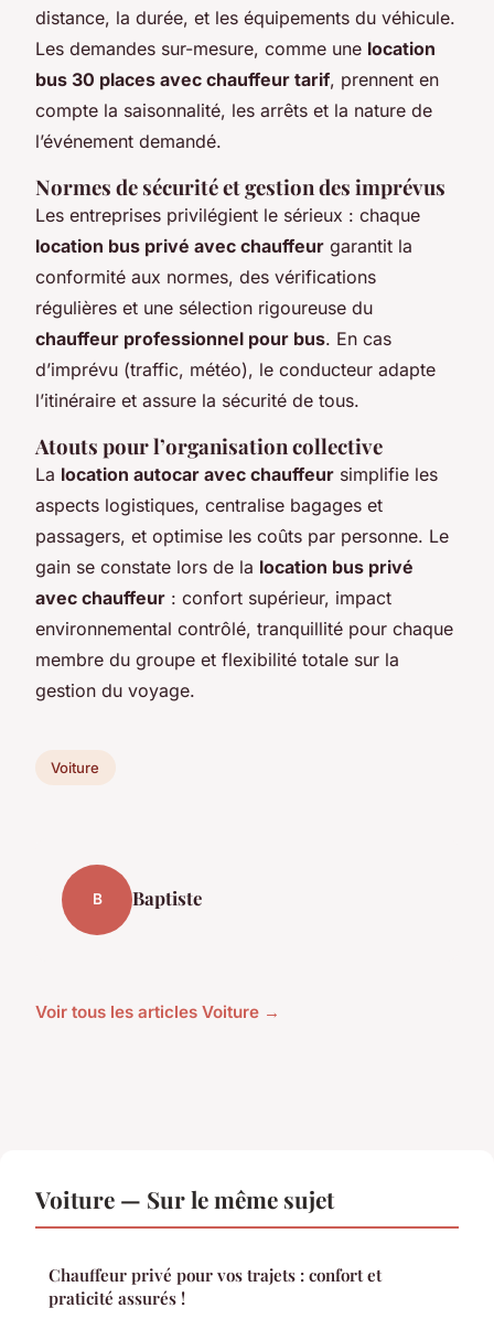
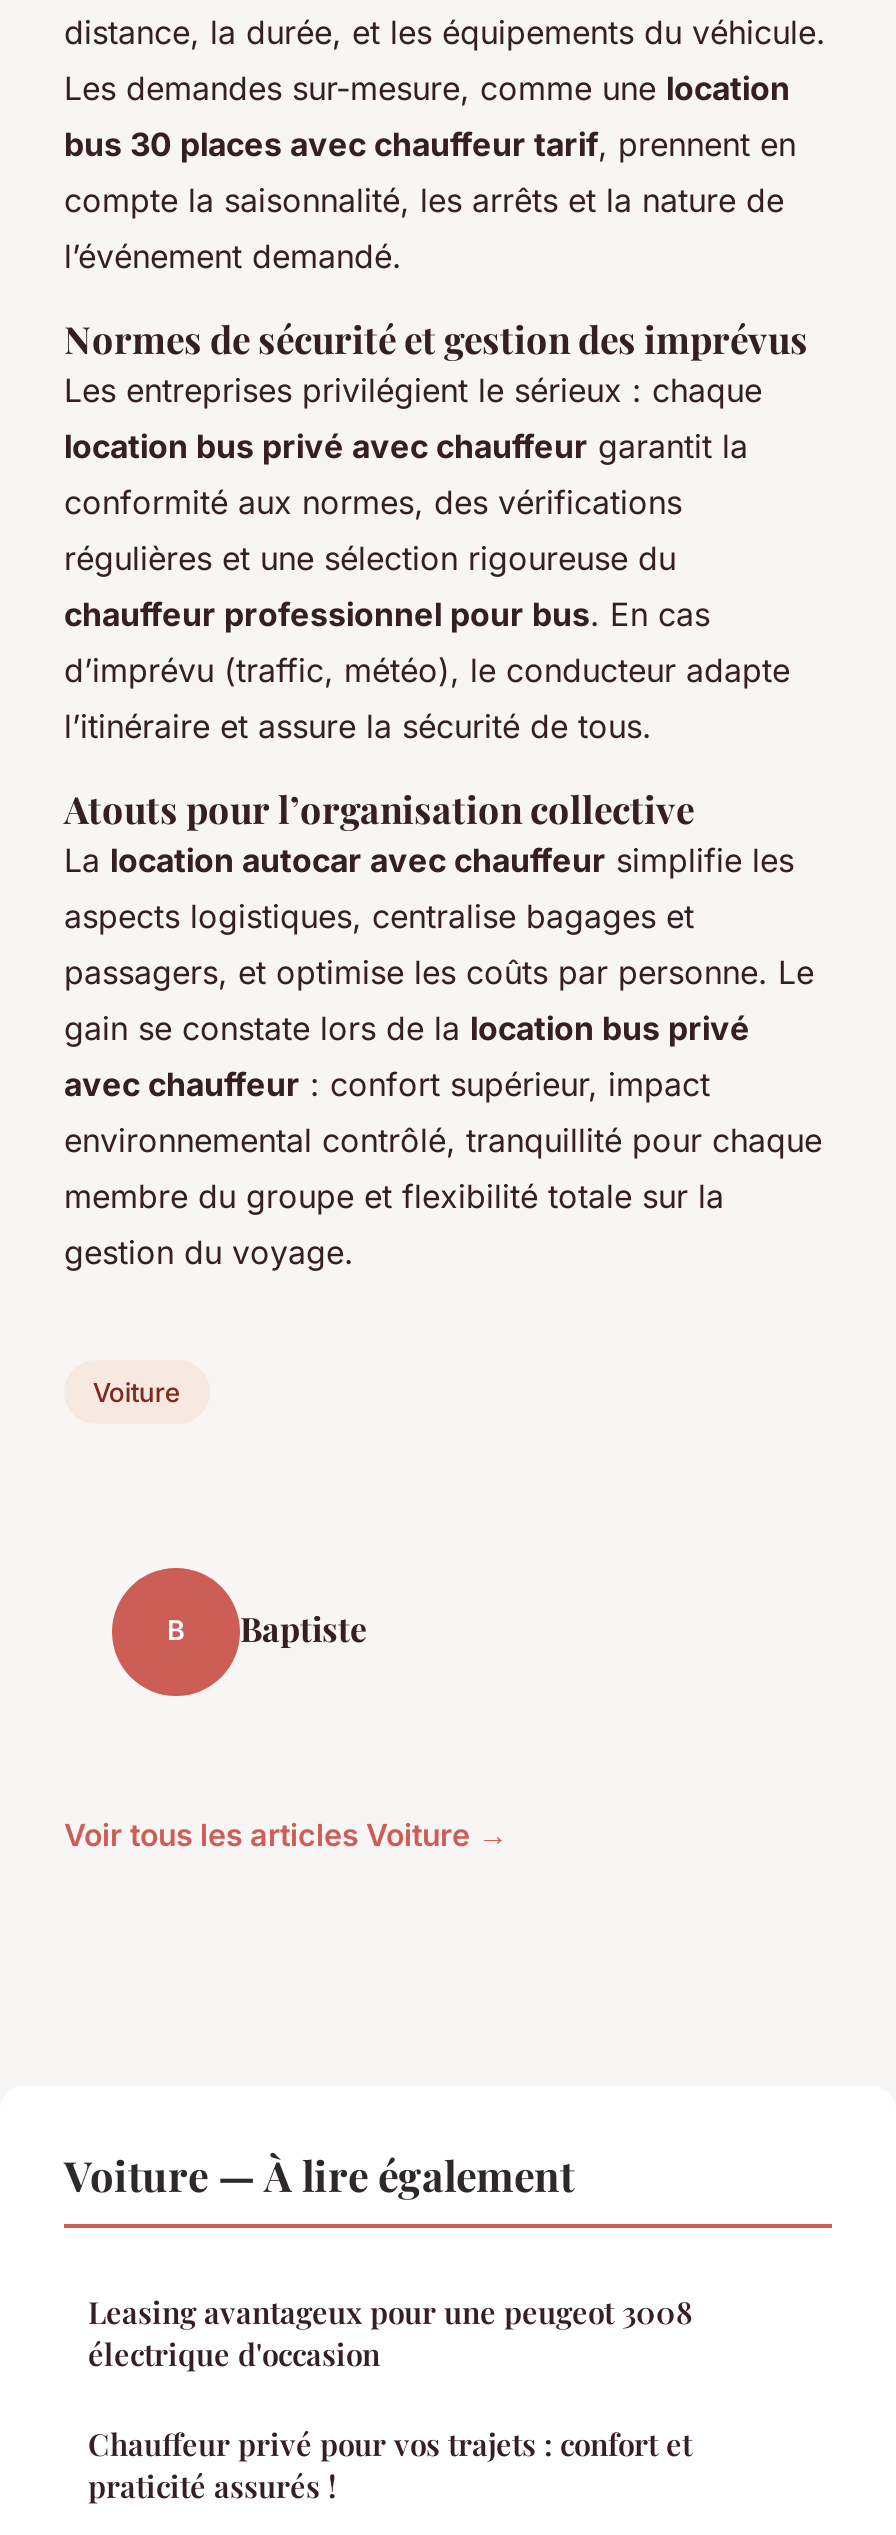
- Voiture — Sur le même sujet
+ Voiture — À lire également
+ Leasing avantageux pour une peugeot 3008
+ électrique d'occasion
